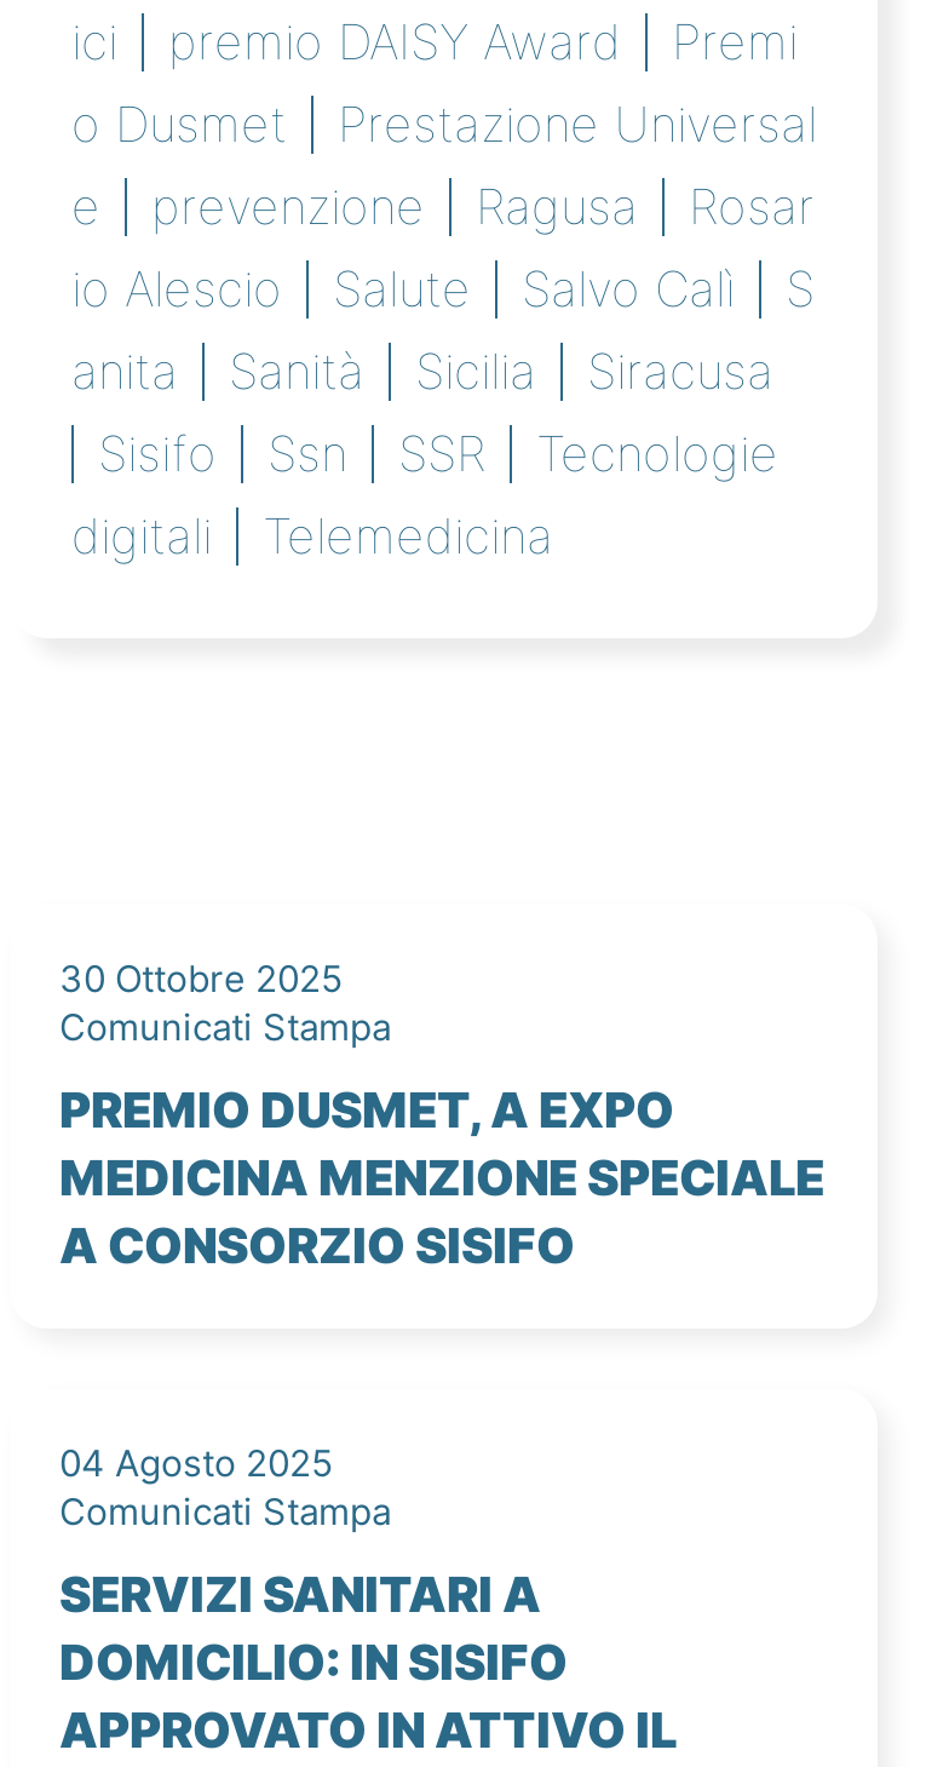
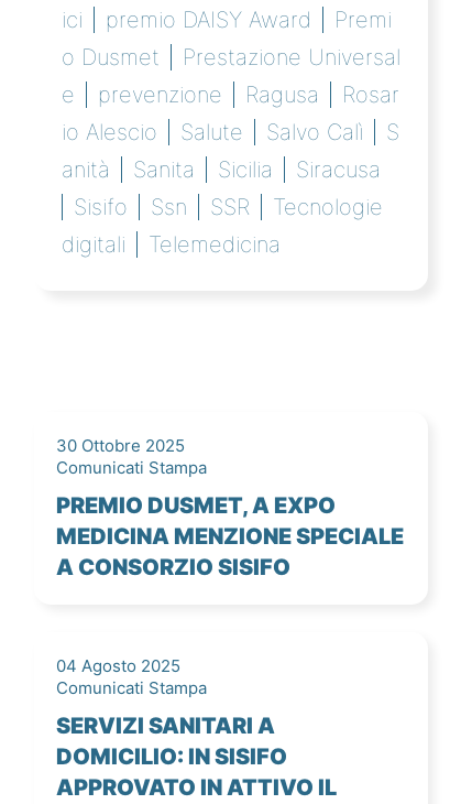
- anita
- Sanità
+ anità
+ Sanita
